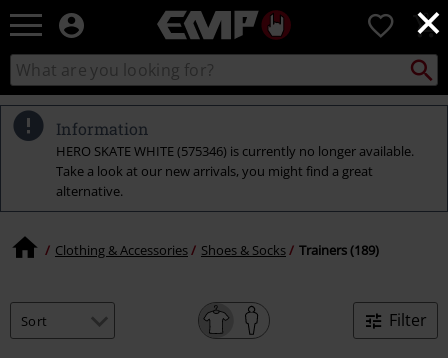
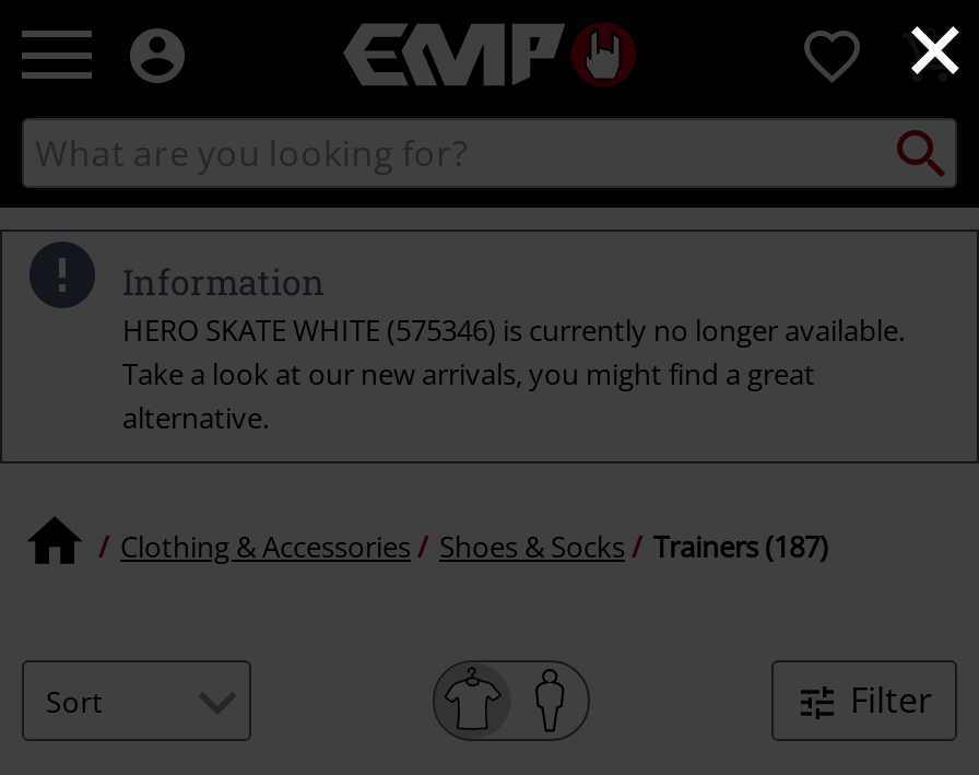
- Clothing & Accessories Shoes & Socks Trainers (189)
+ Clothing & Accessories Shoes & Socks Trainers (187)
